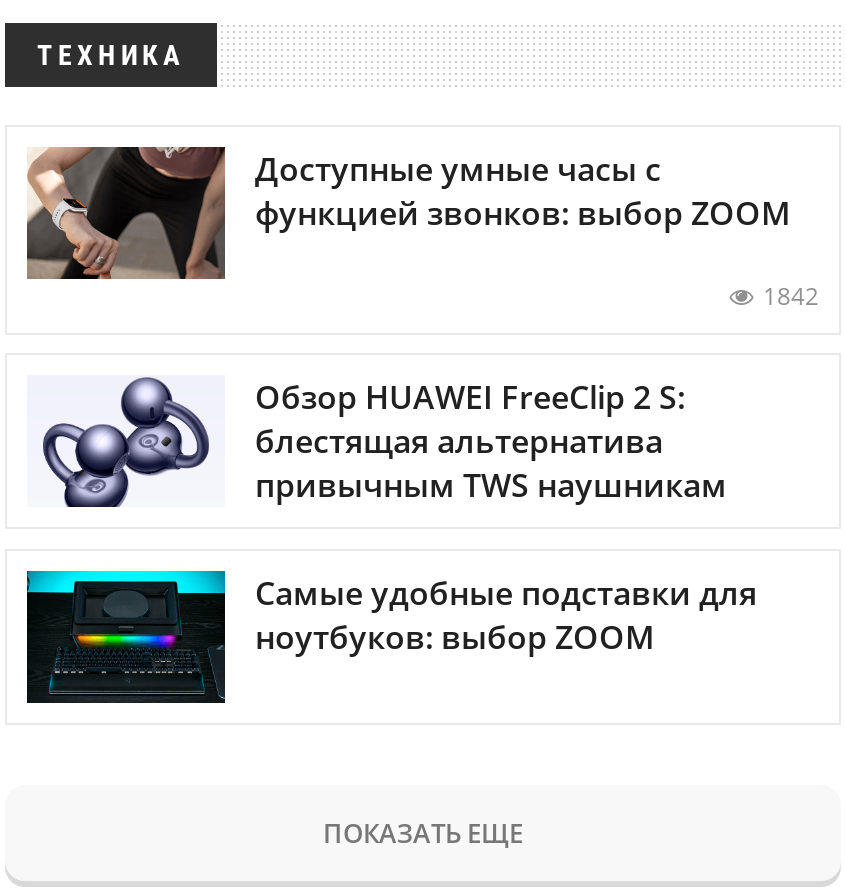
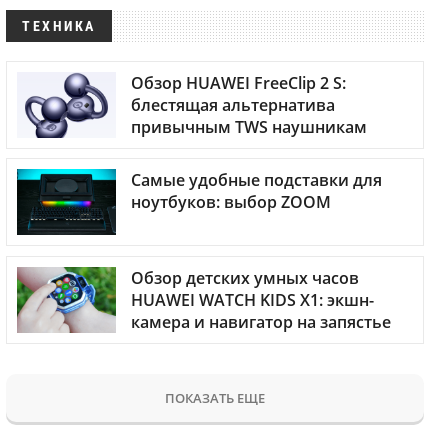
- [image]
- Доступные умные часы с
- функцией звонков: выбор ZOOM
- 1842

moved up: [image] | Обзор HUAWEI FreeClip 2 S: | блестящая альтернатива | привычным TWS наушникам | Самые удобные подставки для | ноутбуков: выбор ZOOM

+ [image]
+ Обзор детских умных часов
+ HUAWEI WATCH KIDS X1: экшн-
+ камера и навигатор на запястье
